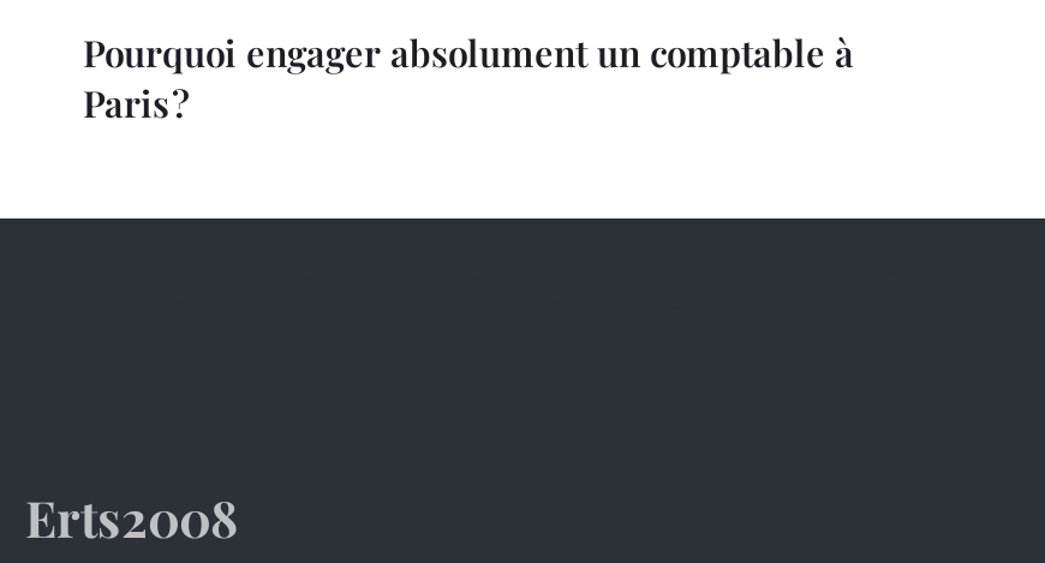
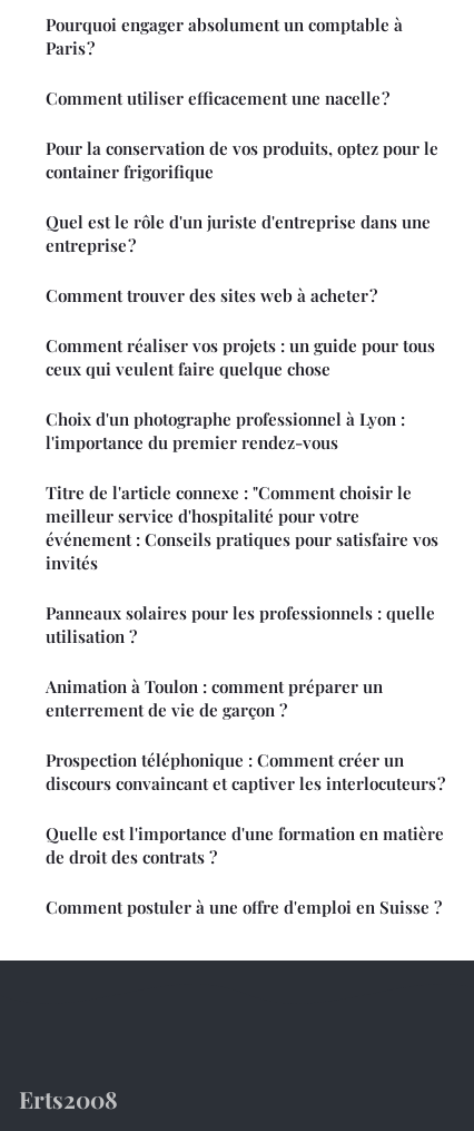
+ Comment utiliser efficacement une nacelle ?
+ Pour la conservation de vos produits, optez pour le
+ container frigorifique
+ Quel est le rôle d'un juriste d'entreprise dans une
+ entreprise ?
+ Comment trouver des sites web à acheter ?
+ Comment réaliser vos projets : un guide pour tous
+ ceux qui veulent faire quelque chose
+ Choix d'un photographe professionnel à Lyon :
+ l'importance du premier rendez-vous
+ Titre de l'article connexe : "Comment choisir le
+ meilleur service d'hospitalité pour votre
+ événement : Conseils pratiques pour satisfaire vos
+ invités
+ Panneaux solaires pour les professionnels : quelle
+ utilisation ?
+ Animation à Toulon : comment préparer un
+ enterrement de vie de garçon ?
+ Prospection téléphonique : Comment créer un
+ discours convaincant et captiver les interlocuteurs ?
+ Quelle est l'importance d'une formation en matière
+ de droit des contrats ?
+ Comment postuler à une offre d'emploi en Suisse ?
